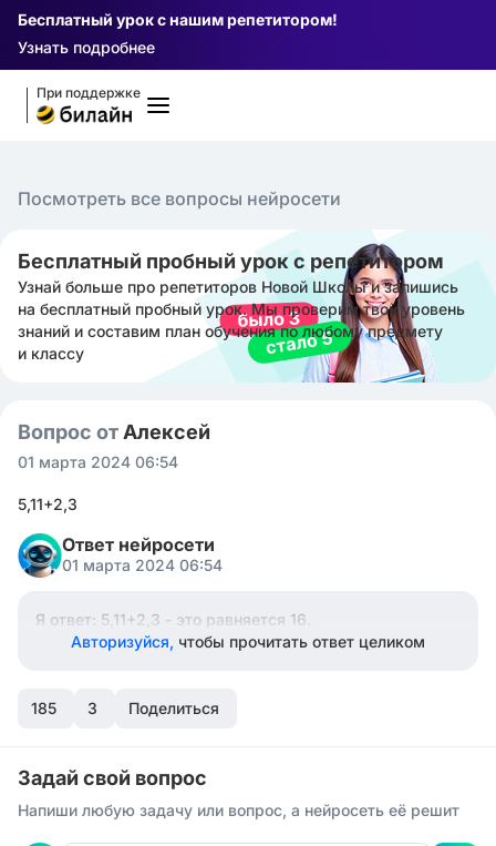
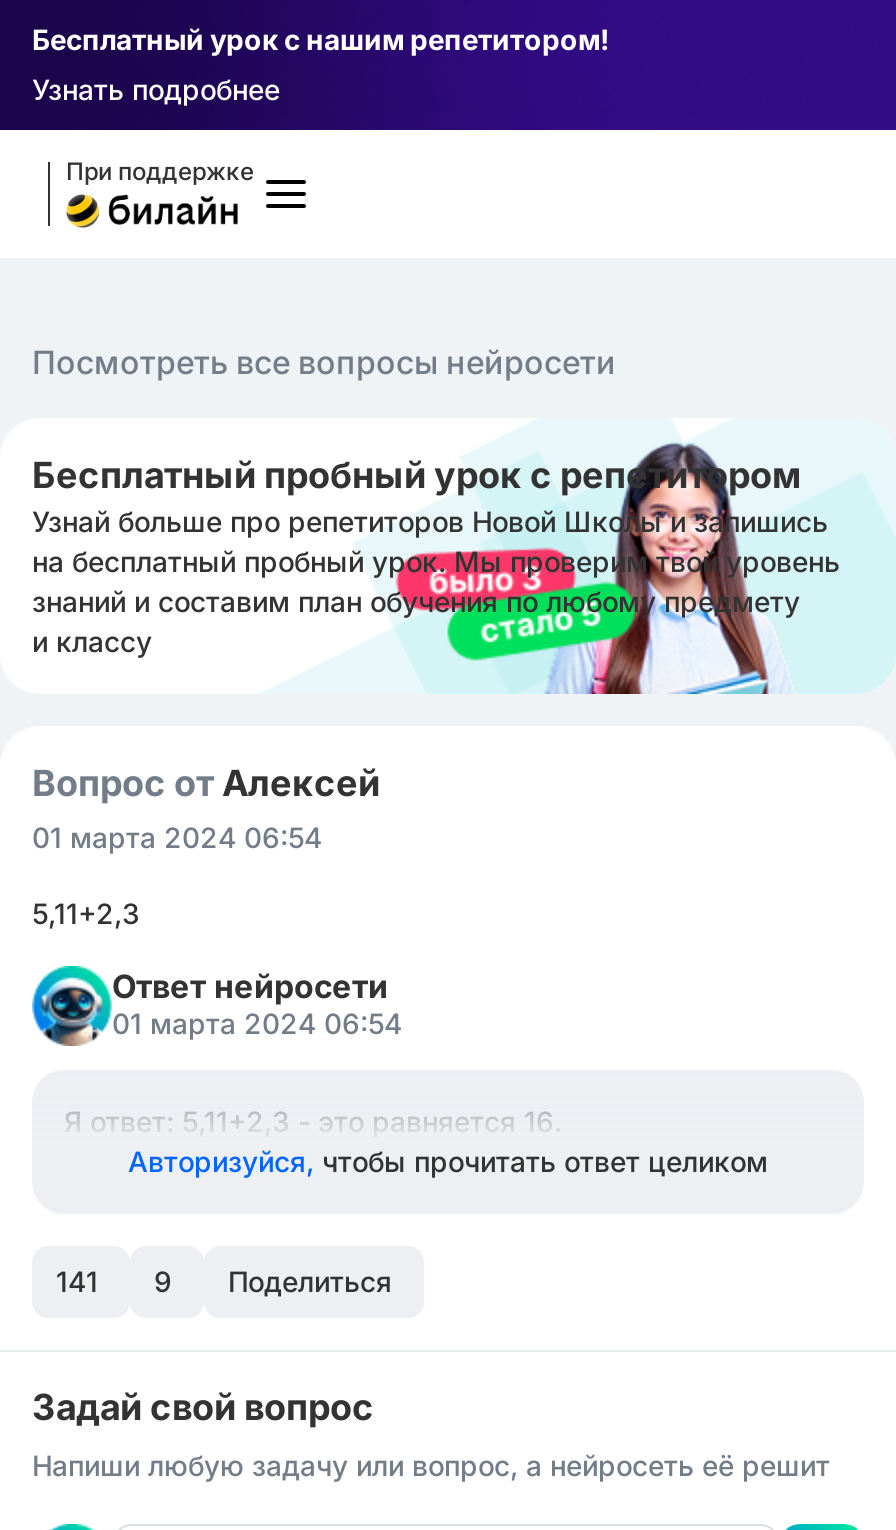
- 185
+ 141

- 3
+ 9
